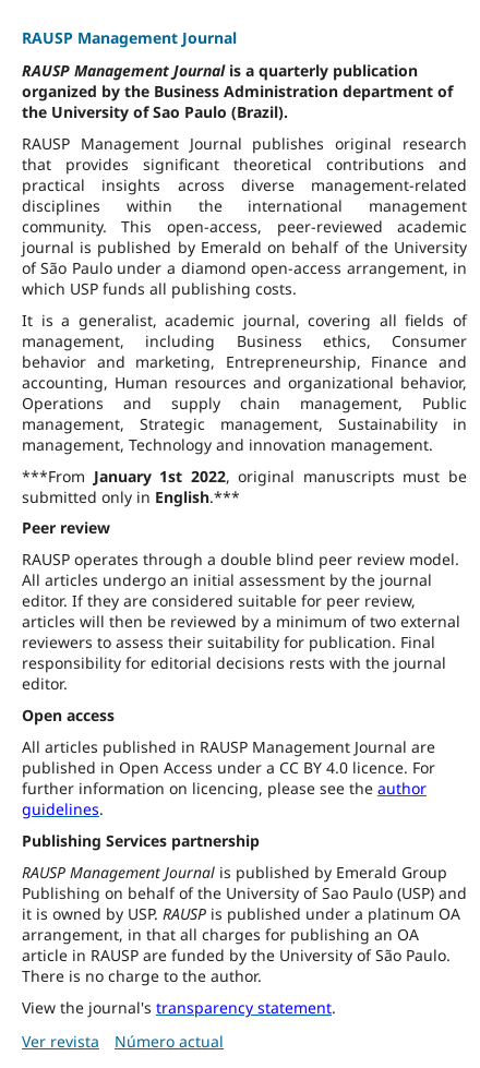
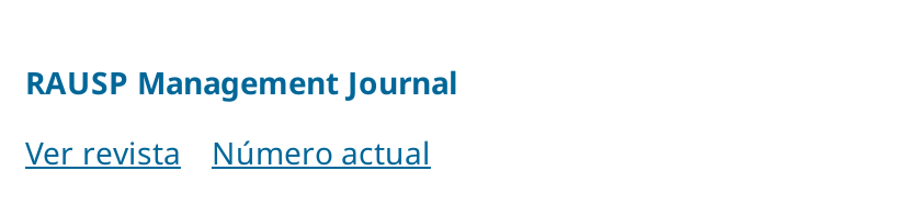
- RAUSP Management Journal is a quarterly publication
- organized by the Business Administration department of
- the University of Sao Paulo (Brazil).
- RAUSP Management Journal publishes original research
- that provides significant theoretical contributions and
- practical insights across diverse management-related
- disciplines within the international management
- community. This open-access, peer-reviewed academic
- journal is published by Emerald on behalf of the University
- of São Paulo under a diamond open-access arrangement, in
- which USP funds all publishing costs.
- It is a generalist, academic journal, covering all fields of
- management, including Business ethics, Consumer
- behavior and marketing, Entrepreneurship, Finance and
- accounting, Human resources and organizational behavior,
- Operations and supply chain management, Public
- management, Strategic management, Sustainability in
- management, Technology and innovation management.
- ***From January 1st 2022, original manuscripts must be
- submitted only in English.***
- Peer review
- RAUSP operates through a double blind peer review model.
- All articles undergo an initial assessment by the journal
- editor. If they are considered suitable for peer review,
- articles will then be reviewed by a minimum of two external
- reviewers to assess their suitability for publication. Final
- responsibility for editorial decisions rests with the journal
- editor.
- Open access
- All articles published in RAUSP Management Journal are
- published in Open Access under a CC BY 4.0 licence. For
- further information on licencing, please see the author
- guidelines.
- Publishing Services partnership
- RAUSP Management Journal is published by Emerald Group
- Publishing on behalf of the University of Sao Paulo (USP) and
- it is owned by USP. RAUSP is published under a platinum OA
- arrangement, in that all charges for publishing an OA
- article in RAUSP are funded by the University of São Paulo.
- There is no charge to the author.
- View the journal's transparency statement.
